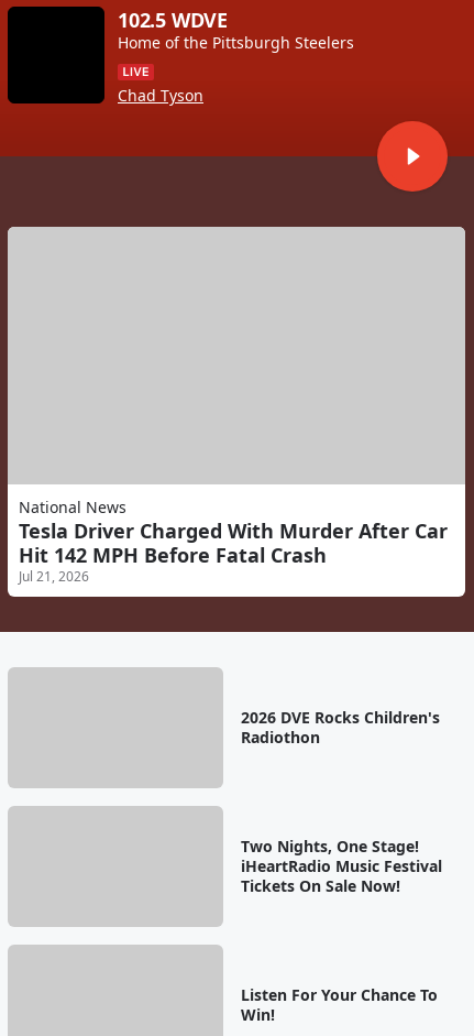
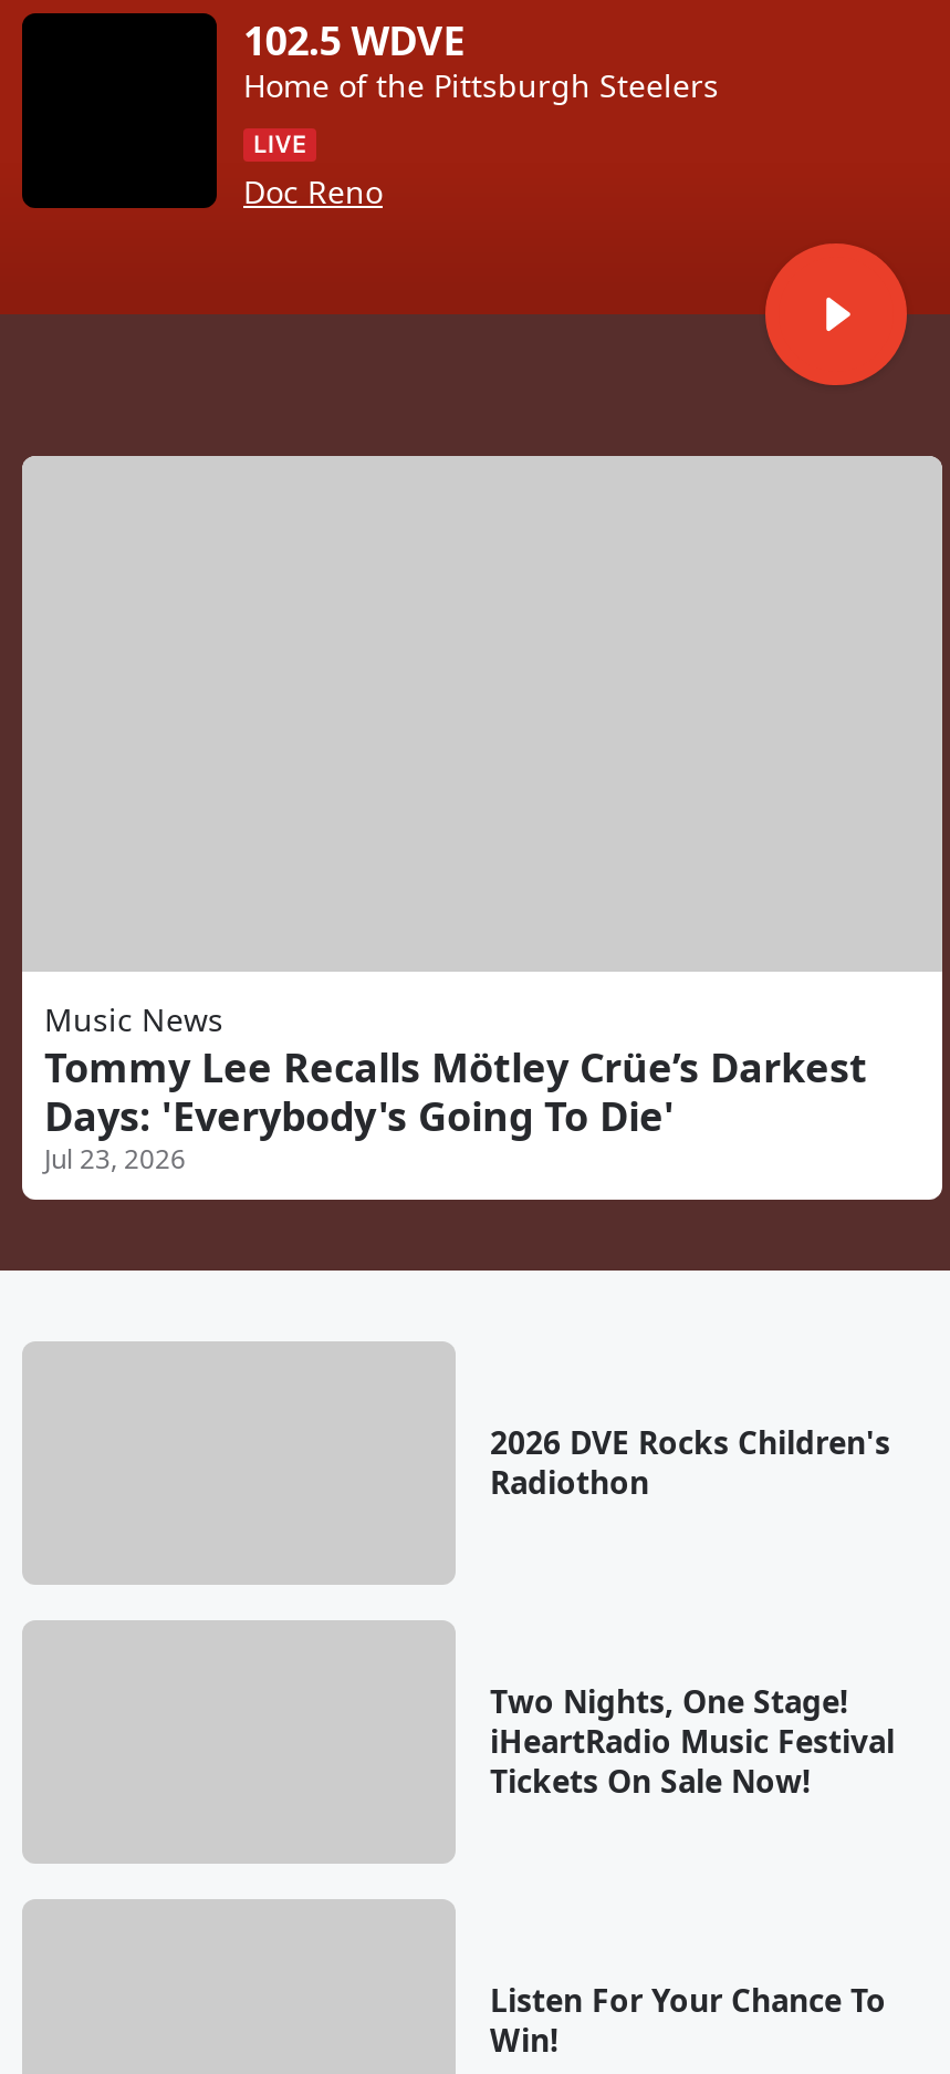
- Chad Tyson
+ Doc Reno

- National News
- Tesla Driver Charged With Murder After Car
- Hit 142 MPH Before Fatal Crash
- Jul 21, 2026
+ Music News
+ Tommy Lee Recalls Mötley Crüe’s Darkest
+ Days: 'Everybody's Going To Die'
+ Jul 23, 2026
